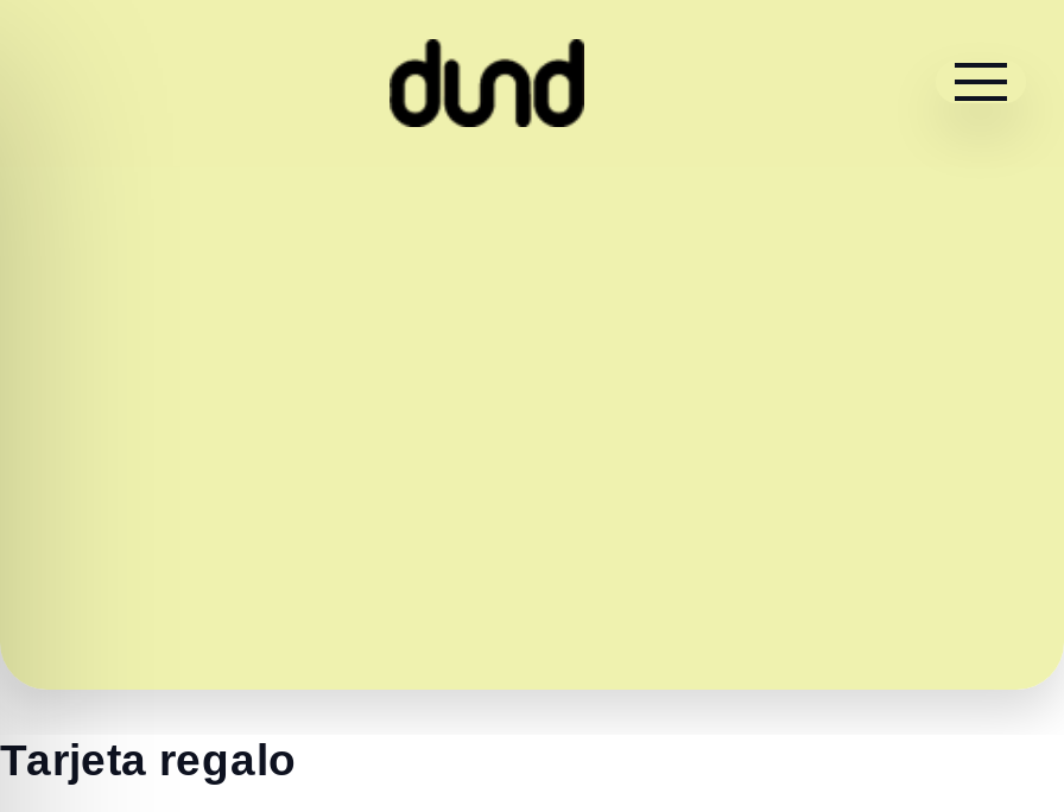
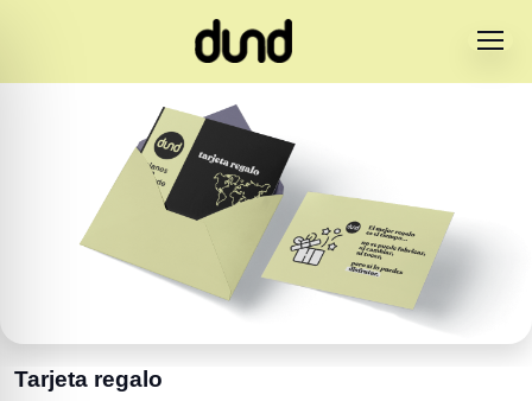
+ [image]
